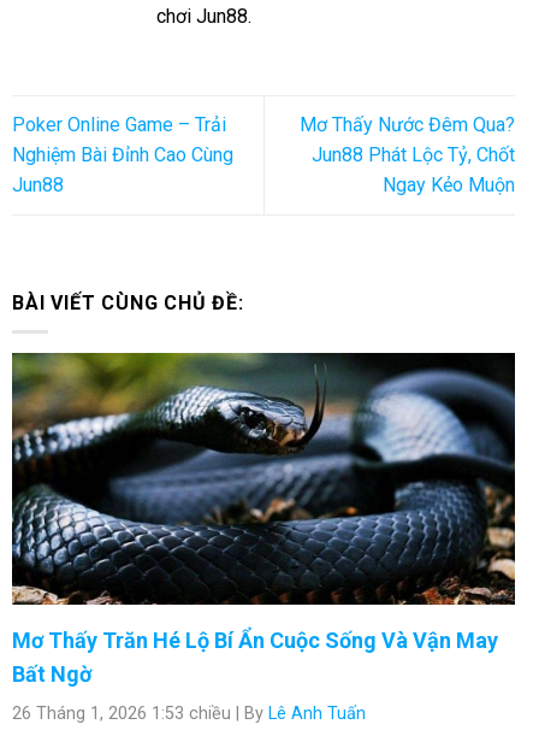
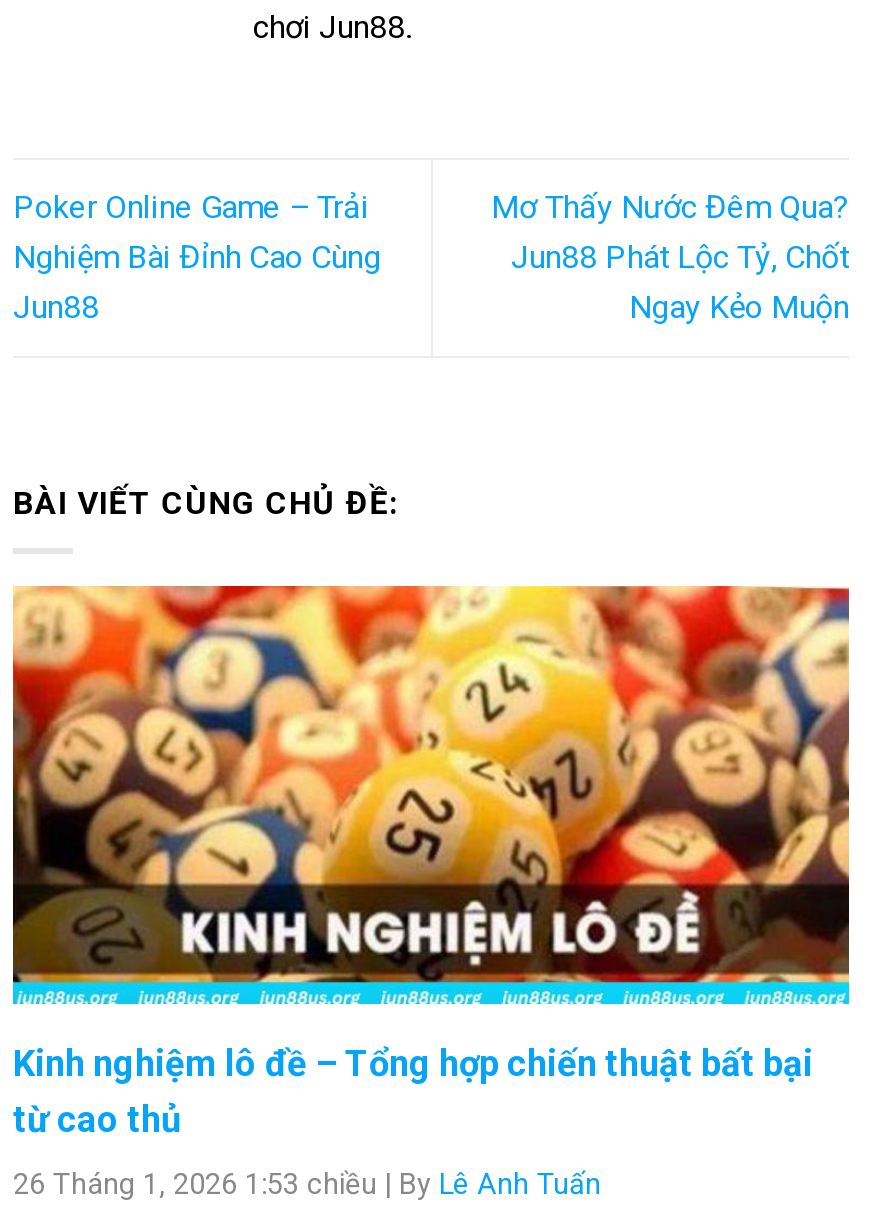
- [image]
- Mơ Thấy Trăn Hé Lộ Bí Ẩn Cuộc Sống Và Vận May
- Bất Ngờ
+ [image]
+ Kinh nghiệm lô đề – Tổng hợp chiến thuật bất bại
+ từ cao thủ
